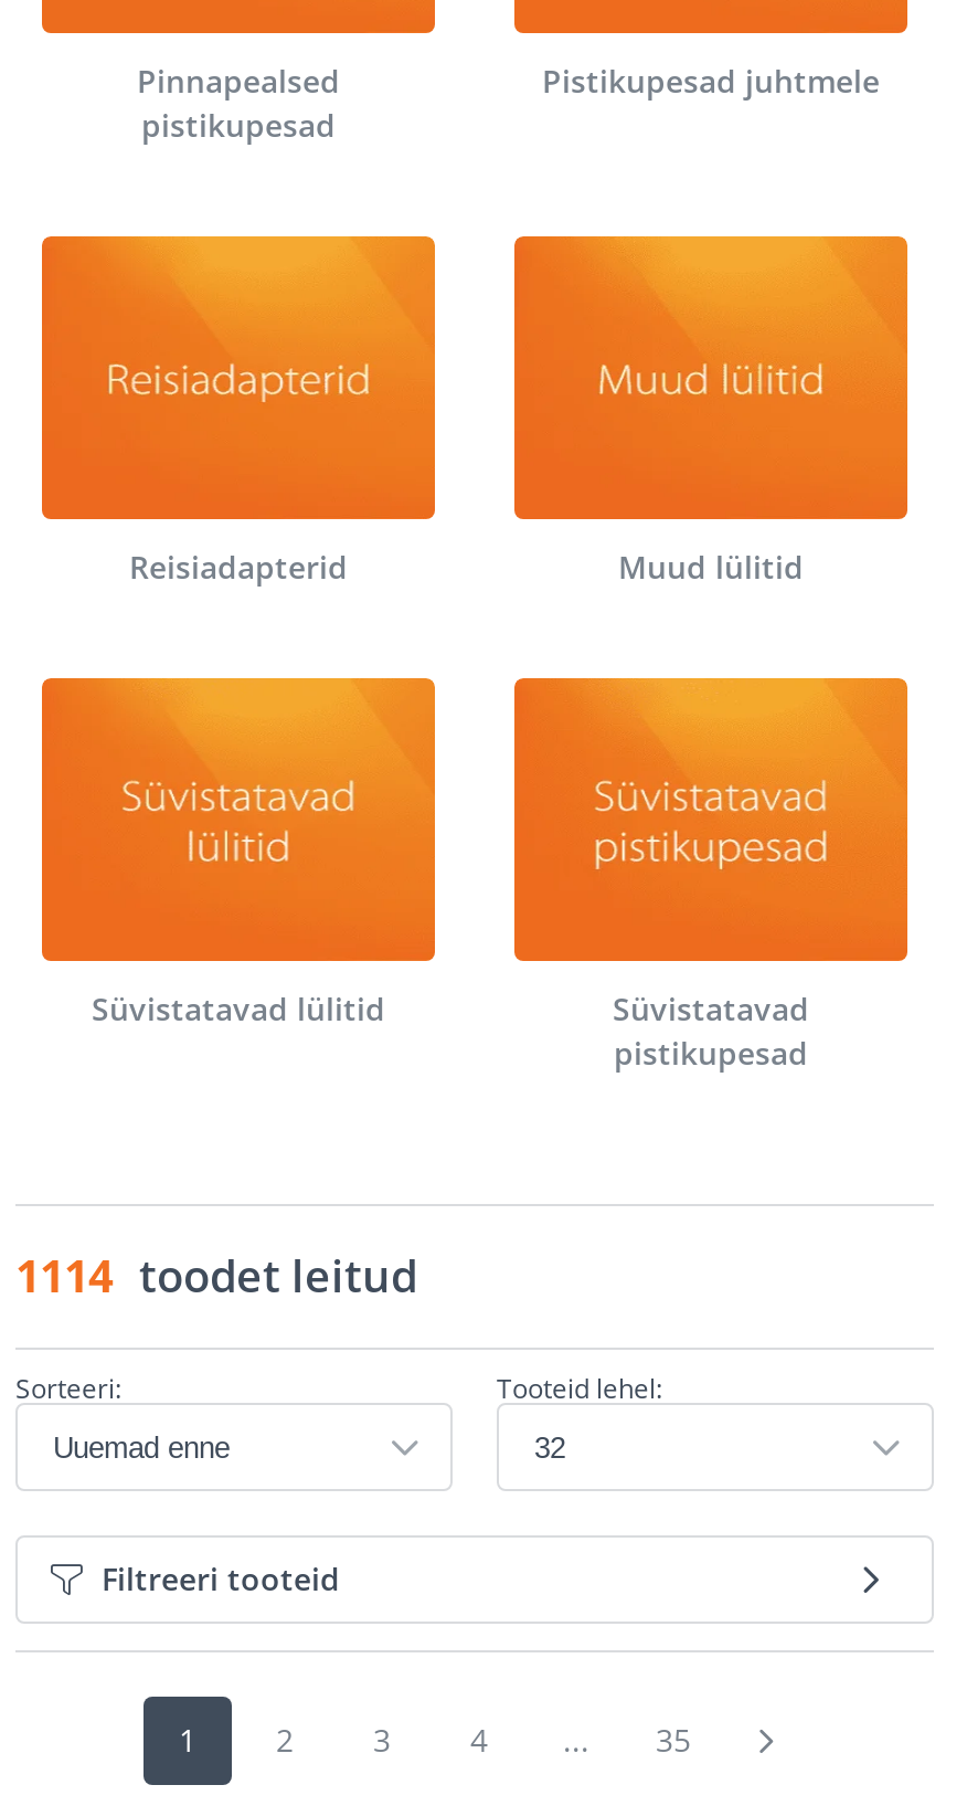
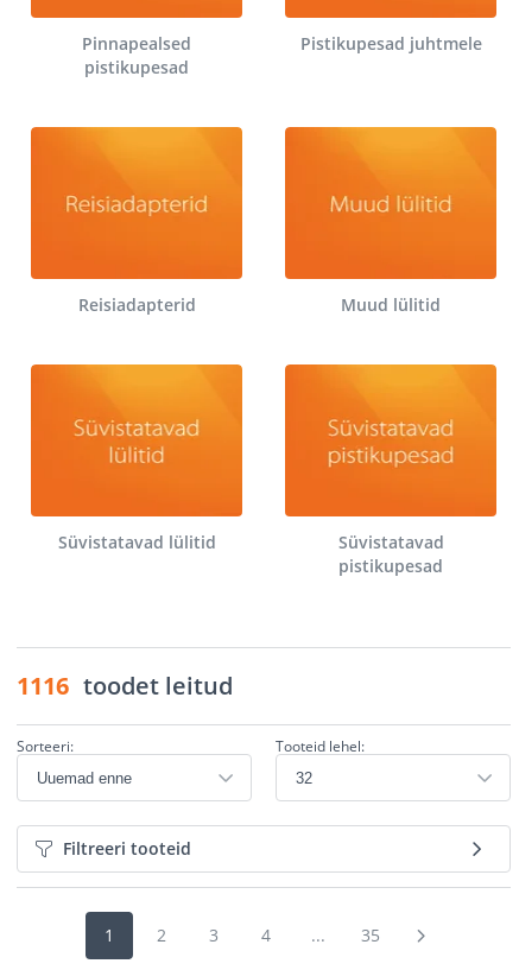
- 1114 toodet leitud
+ 1116 toodet leitud
